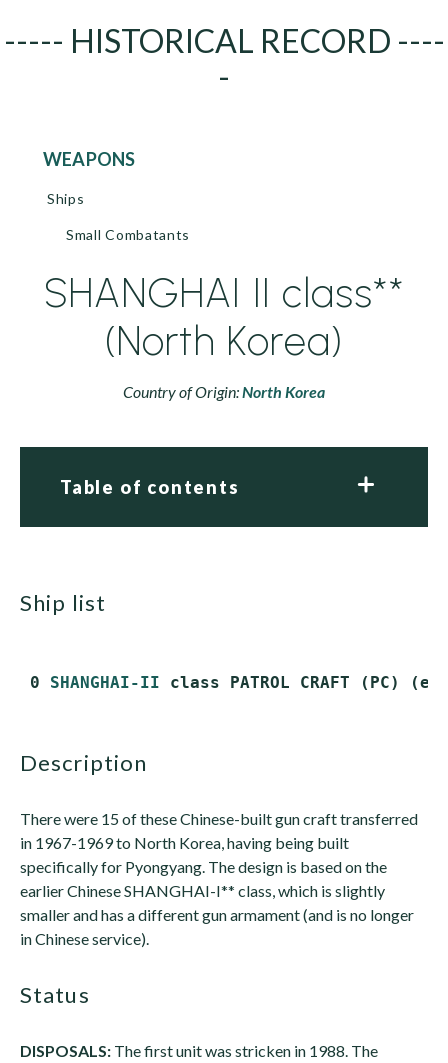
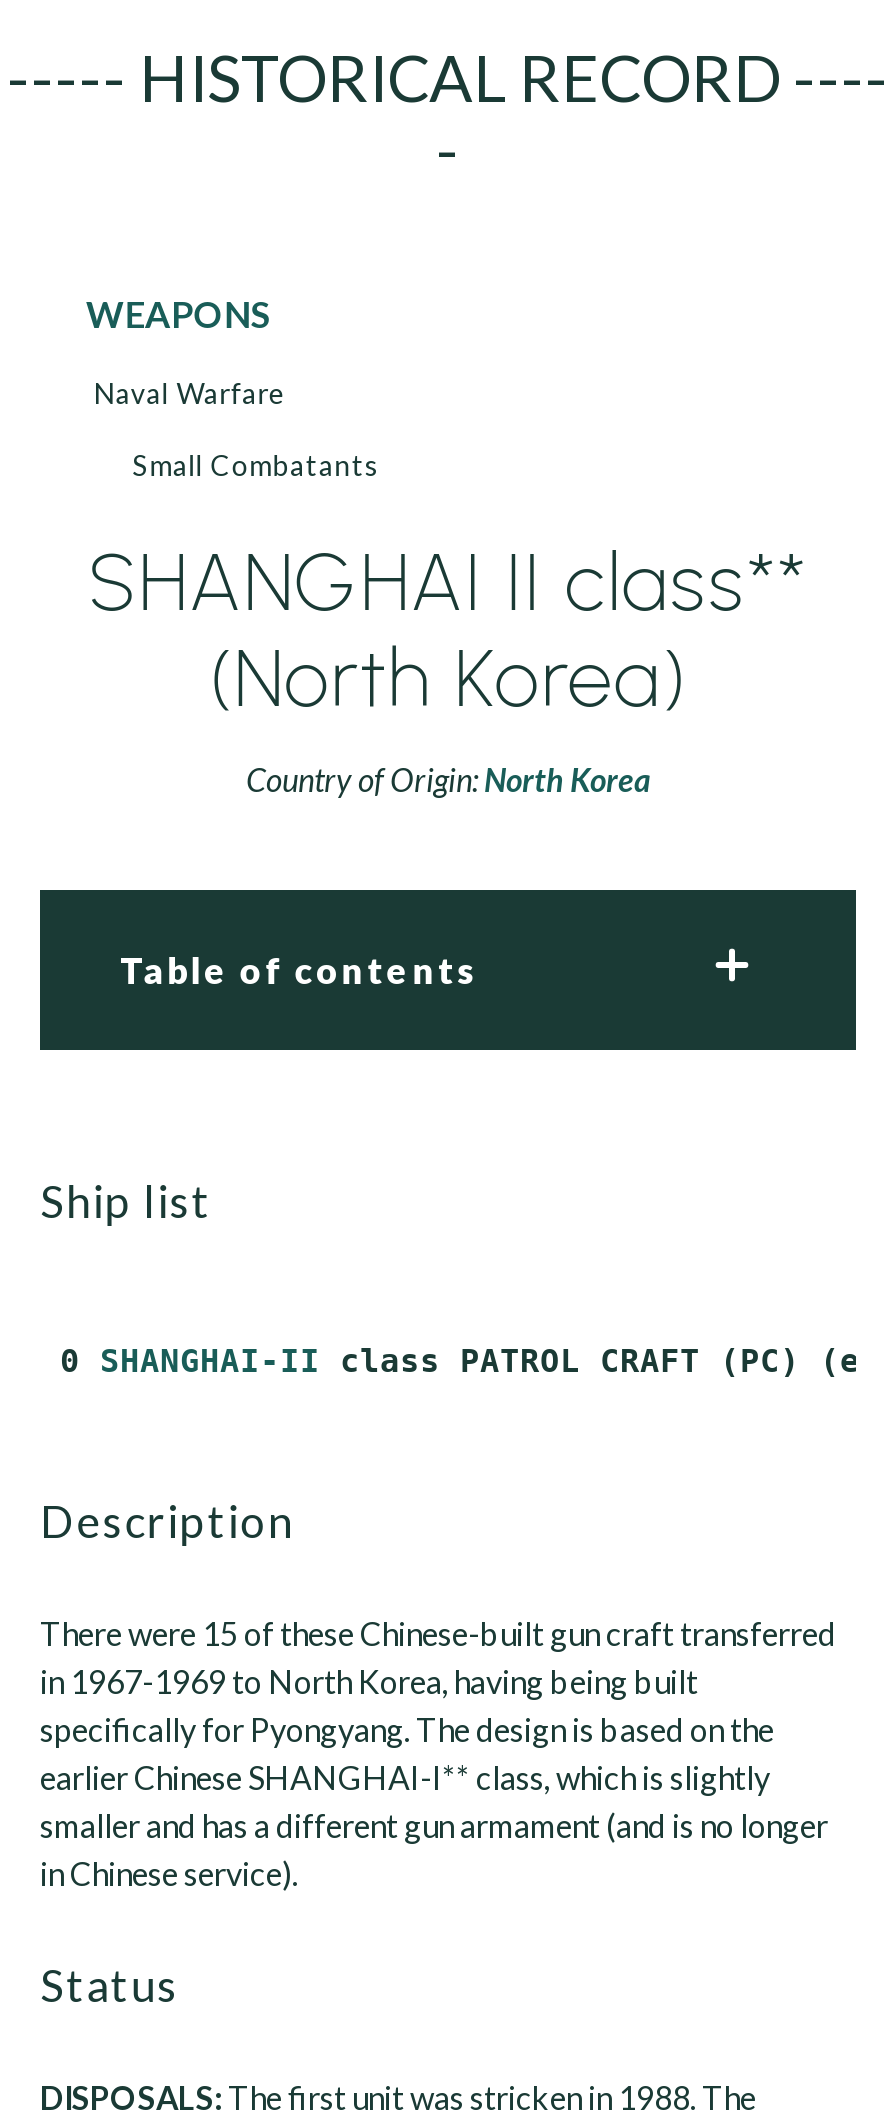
- Ships
+ Naval Warfare
